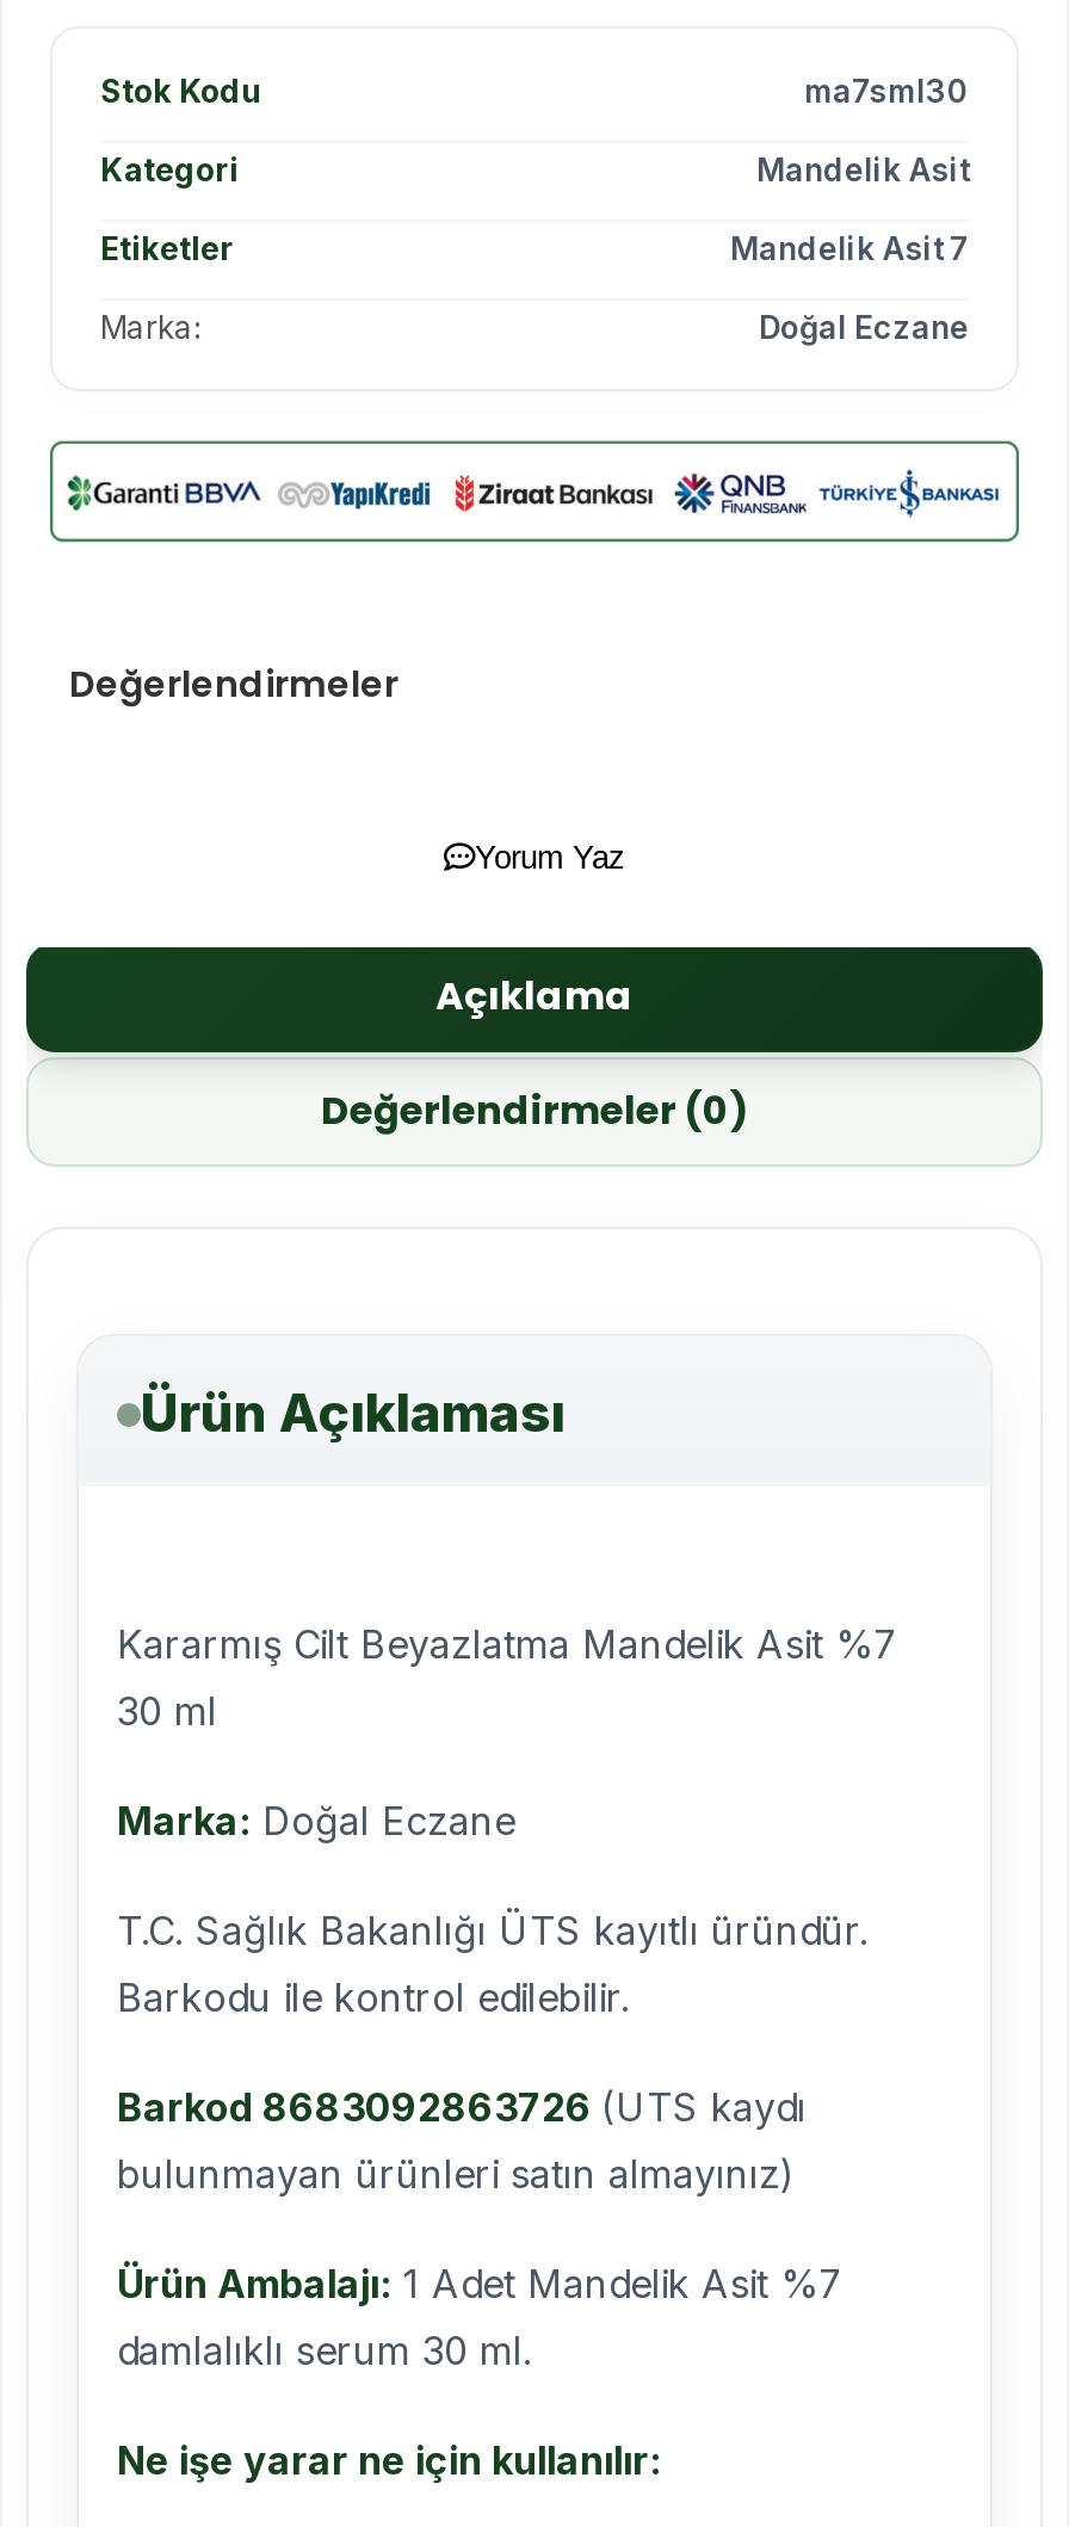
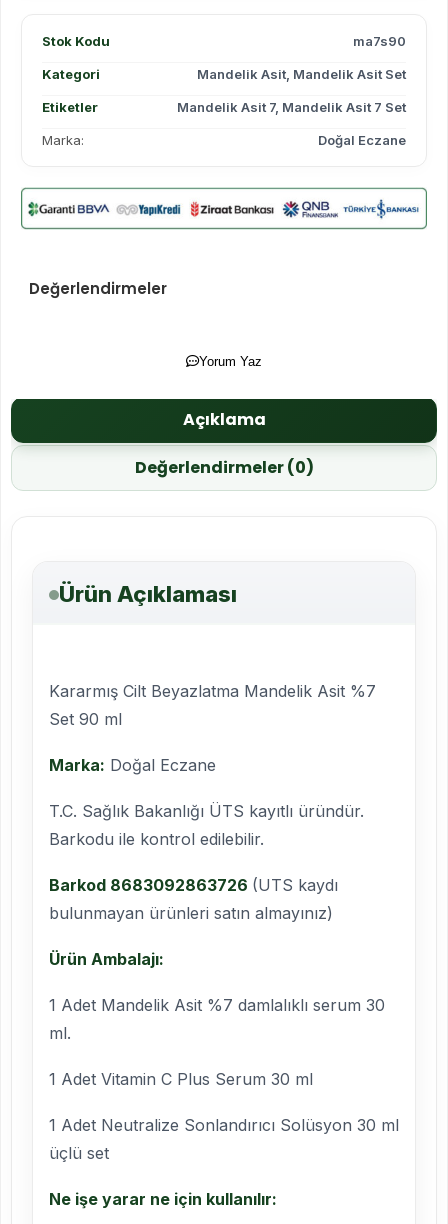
- ma7sml30
+ ma7s90

- Mandelik Asit
+ Mandelik Asit, Mandelik Asit Set

- Mandelik Asit 7
+ Mandelik Asit 7, Mandelik Asit 7 Set

- 30 ml
+ Set 90 ml

- Ürün Ambalajı: 1 Adet Mandelik Asit %7
- damlalıklı serum 30 ml.
+ Ürün Ambalajı:
+ 1 Adet Mandelik Asit %7 damlalıklı serum 30
+ ml.
+ 1 Adet Vitamin C Plus Serum 30 ml
+ 1 Adet Neutralize Sonlandırıcı Solüsyon 30 ml
+ üçlü set
